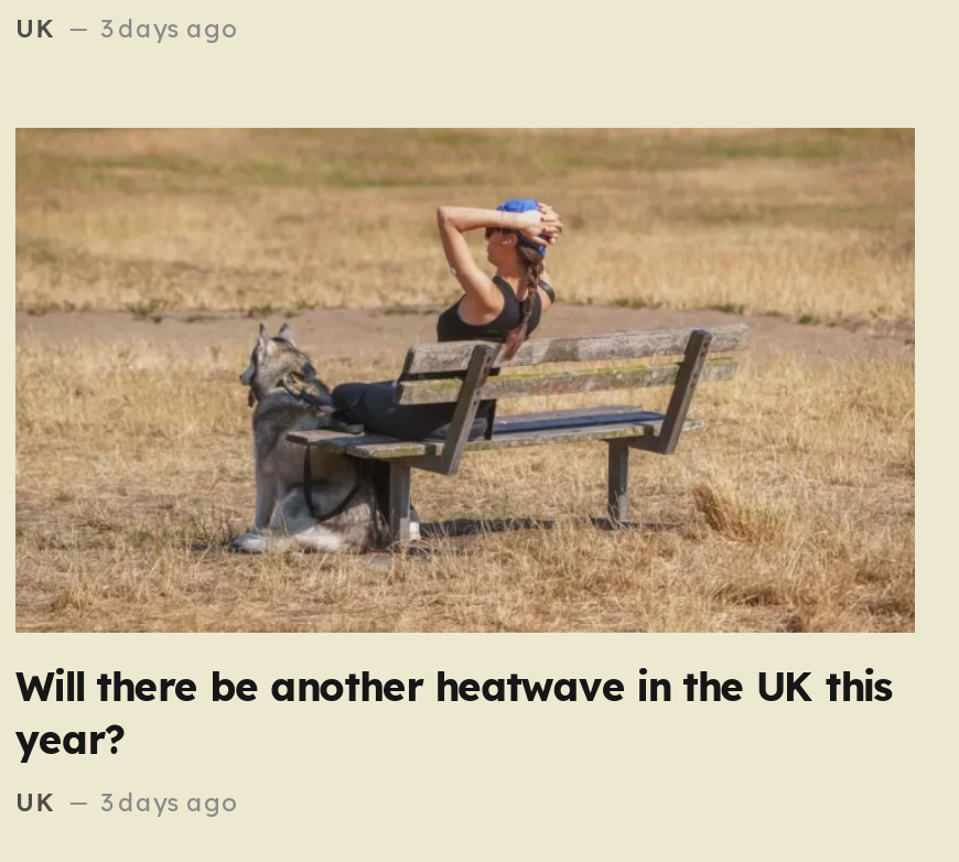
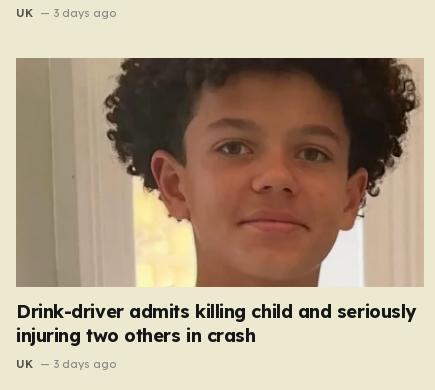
- [image]
- Will there be another heatwave in the UK this
- year?
+ [image]
+ Drink-driver admits killing child and seriously
+ injuring two others in crash
